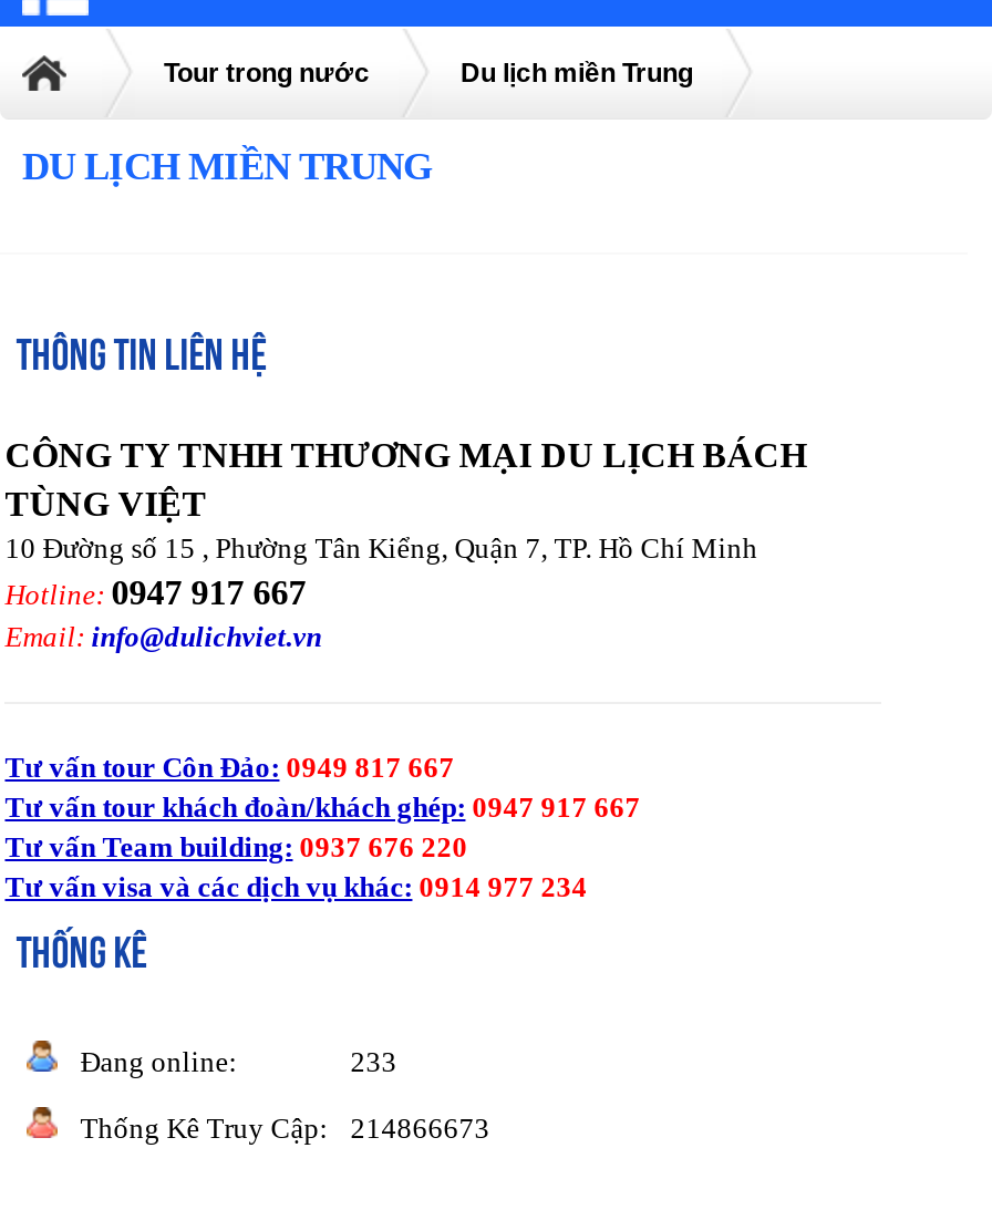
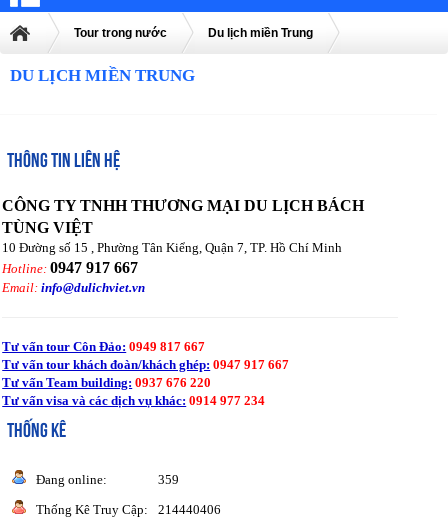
- 233
+ 359

- Thống Kê Truy Cập: 214866673
+ Thống Kê Truy Cập: 214440406
